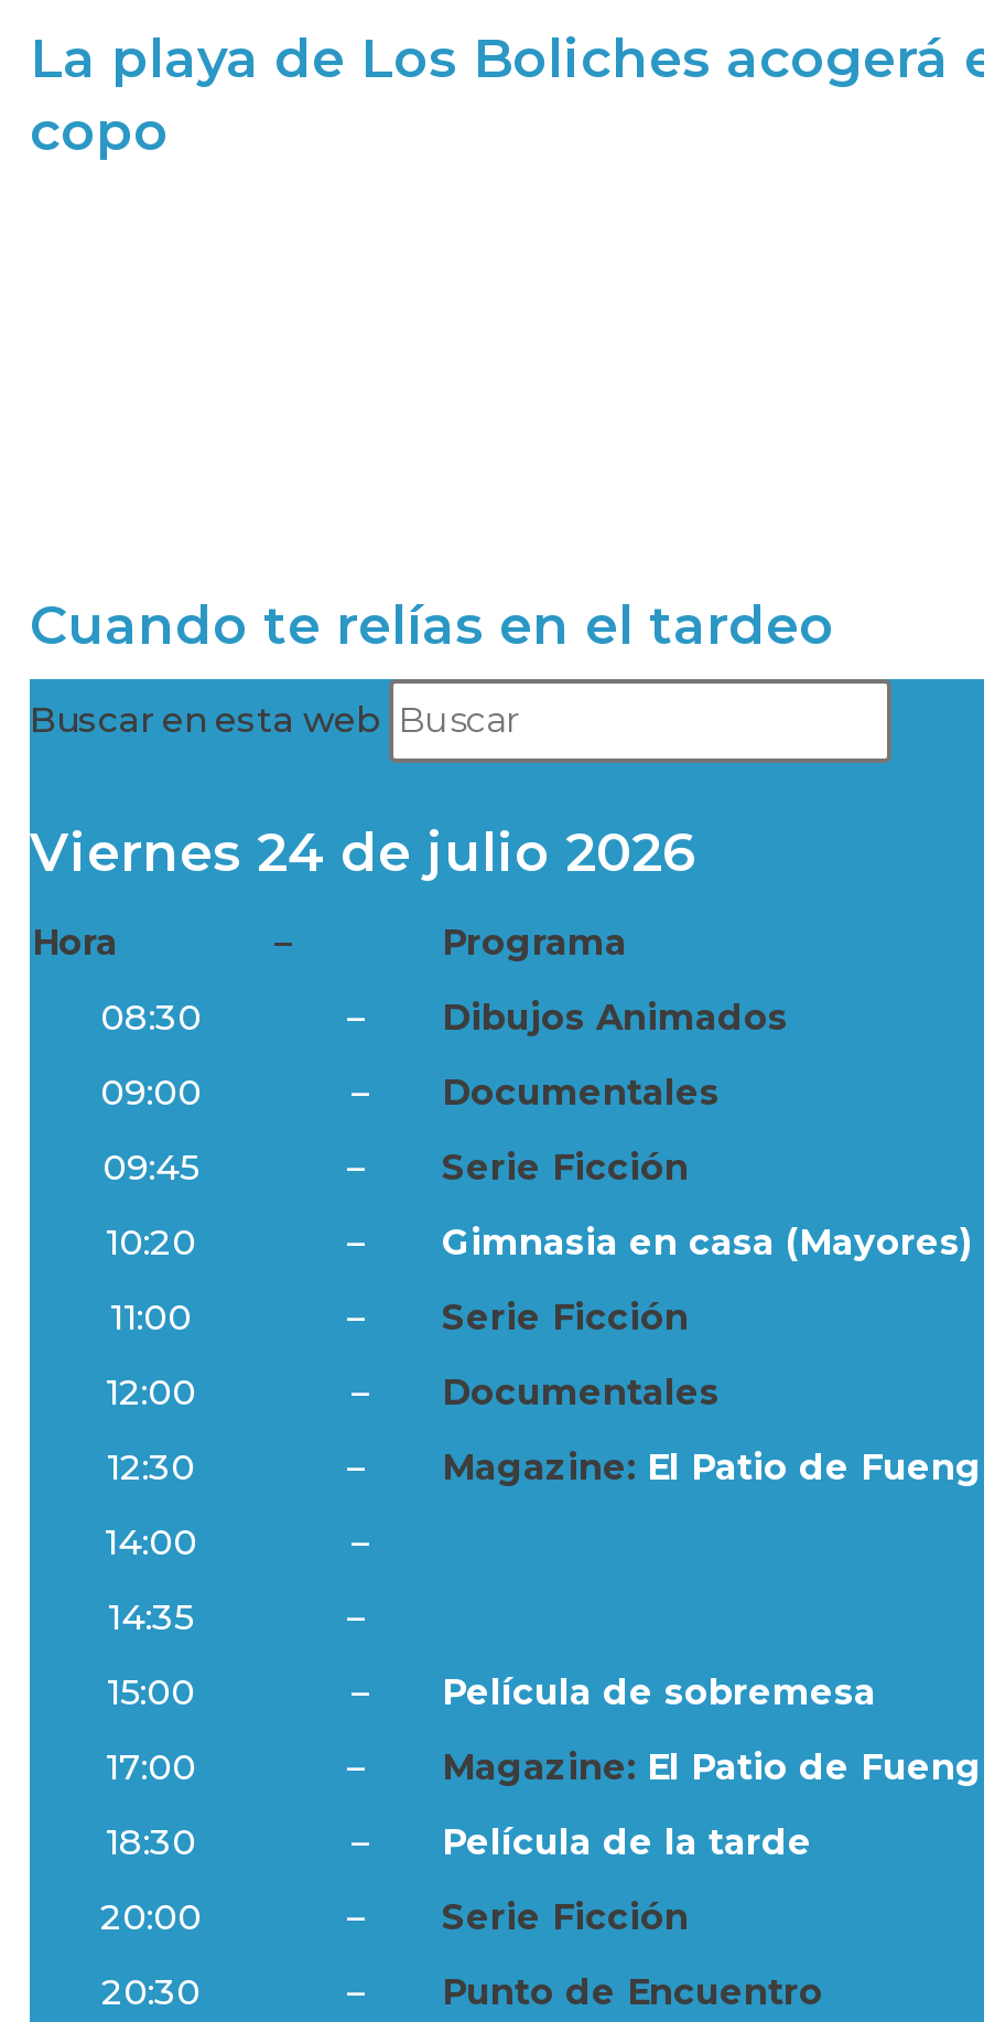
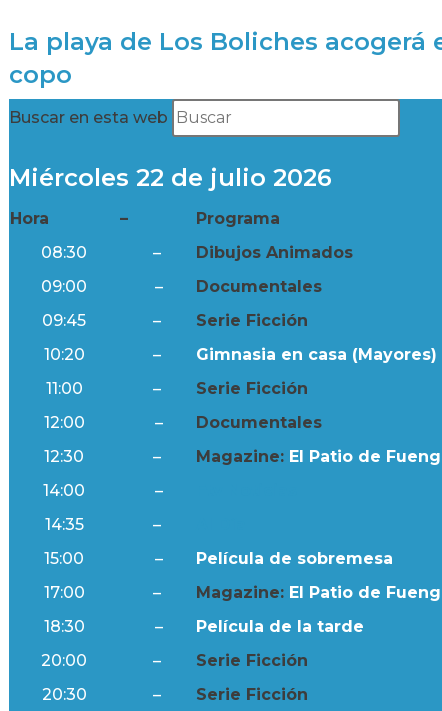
- Cuando te relías en el tardeo

- Viernes 24 de julio 2026
+ Miércoles 22 de julio 2026

- Punto de Encuentro
+ Serie Ficción
